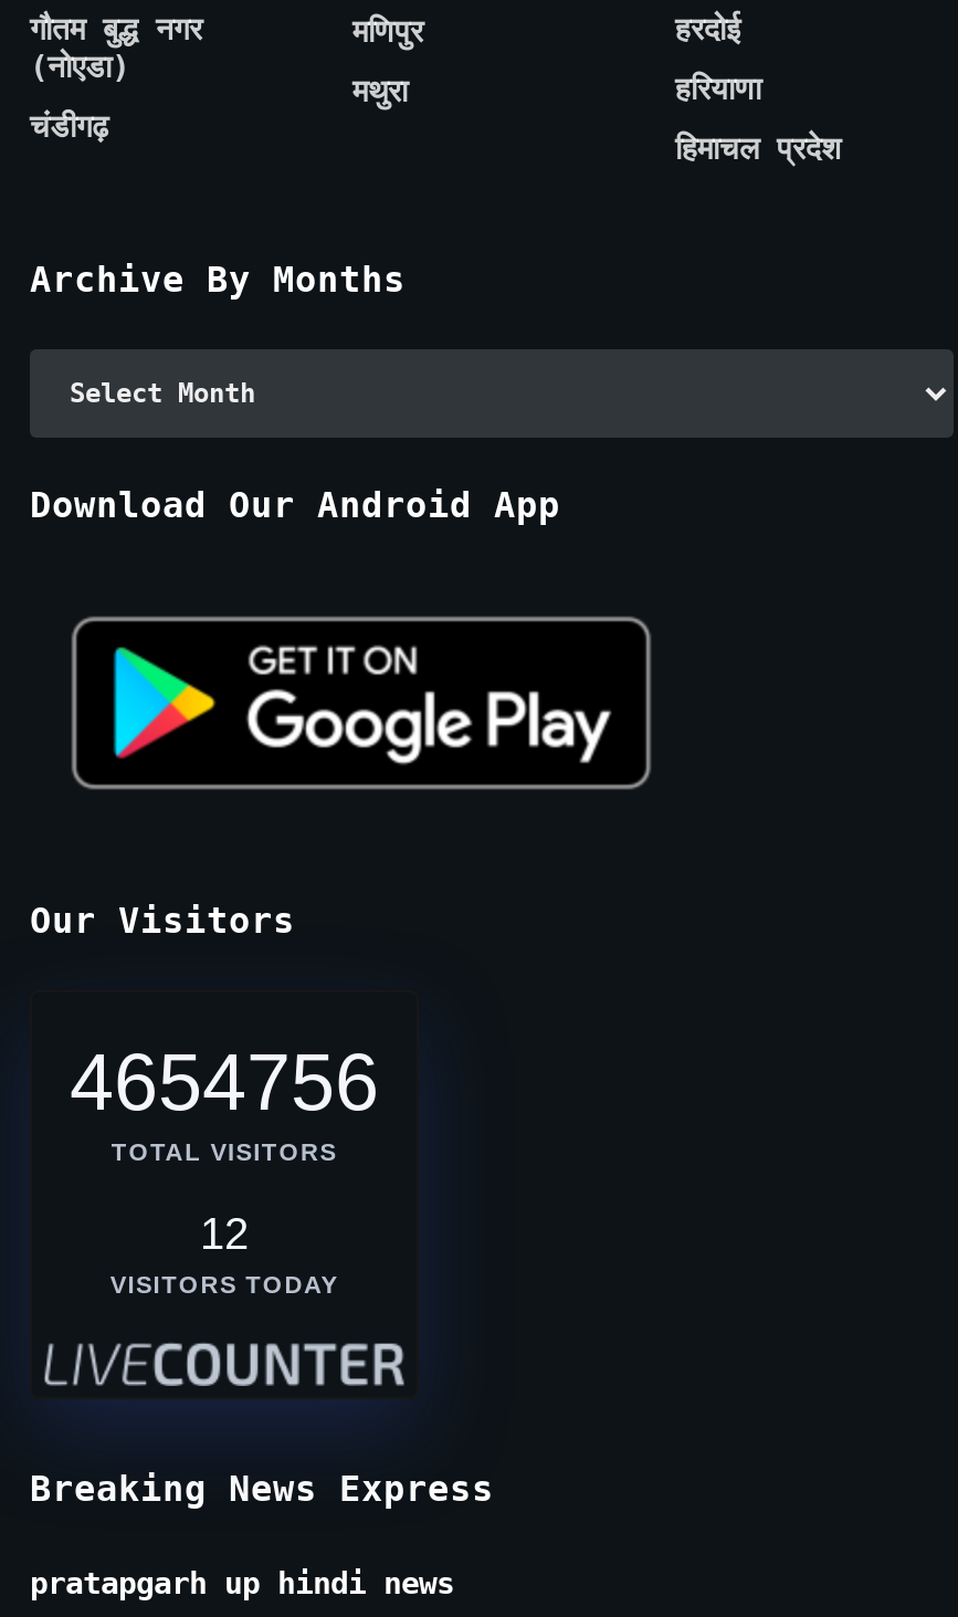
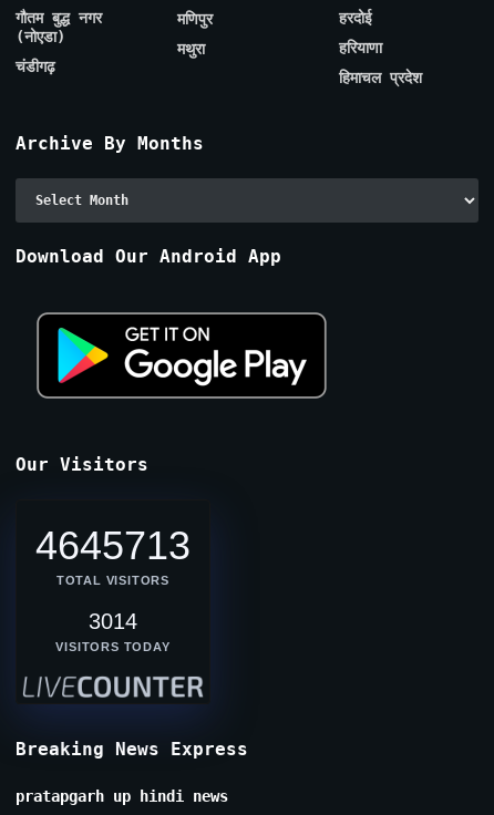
- 4654756
+ 4645713

- 12
+ 3014
